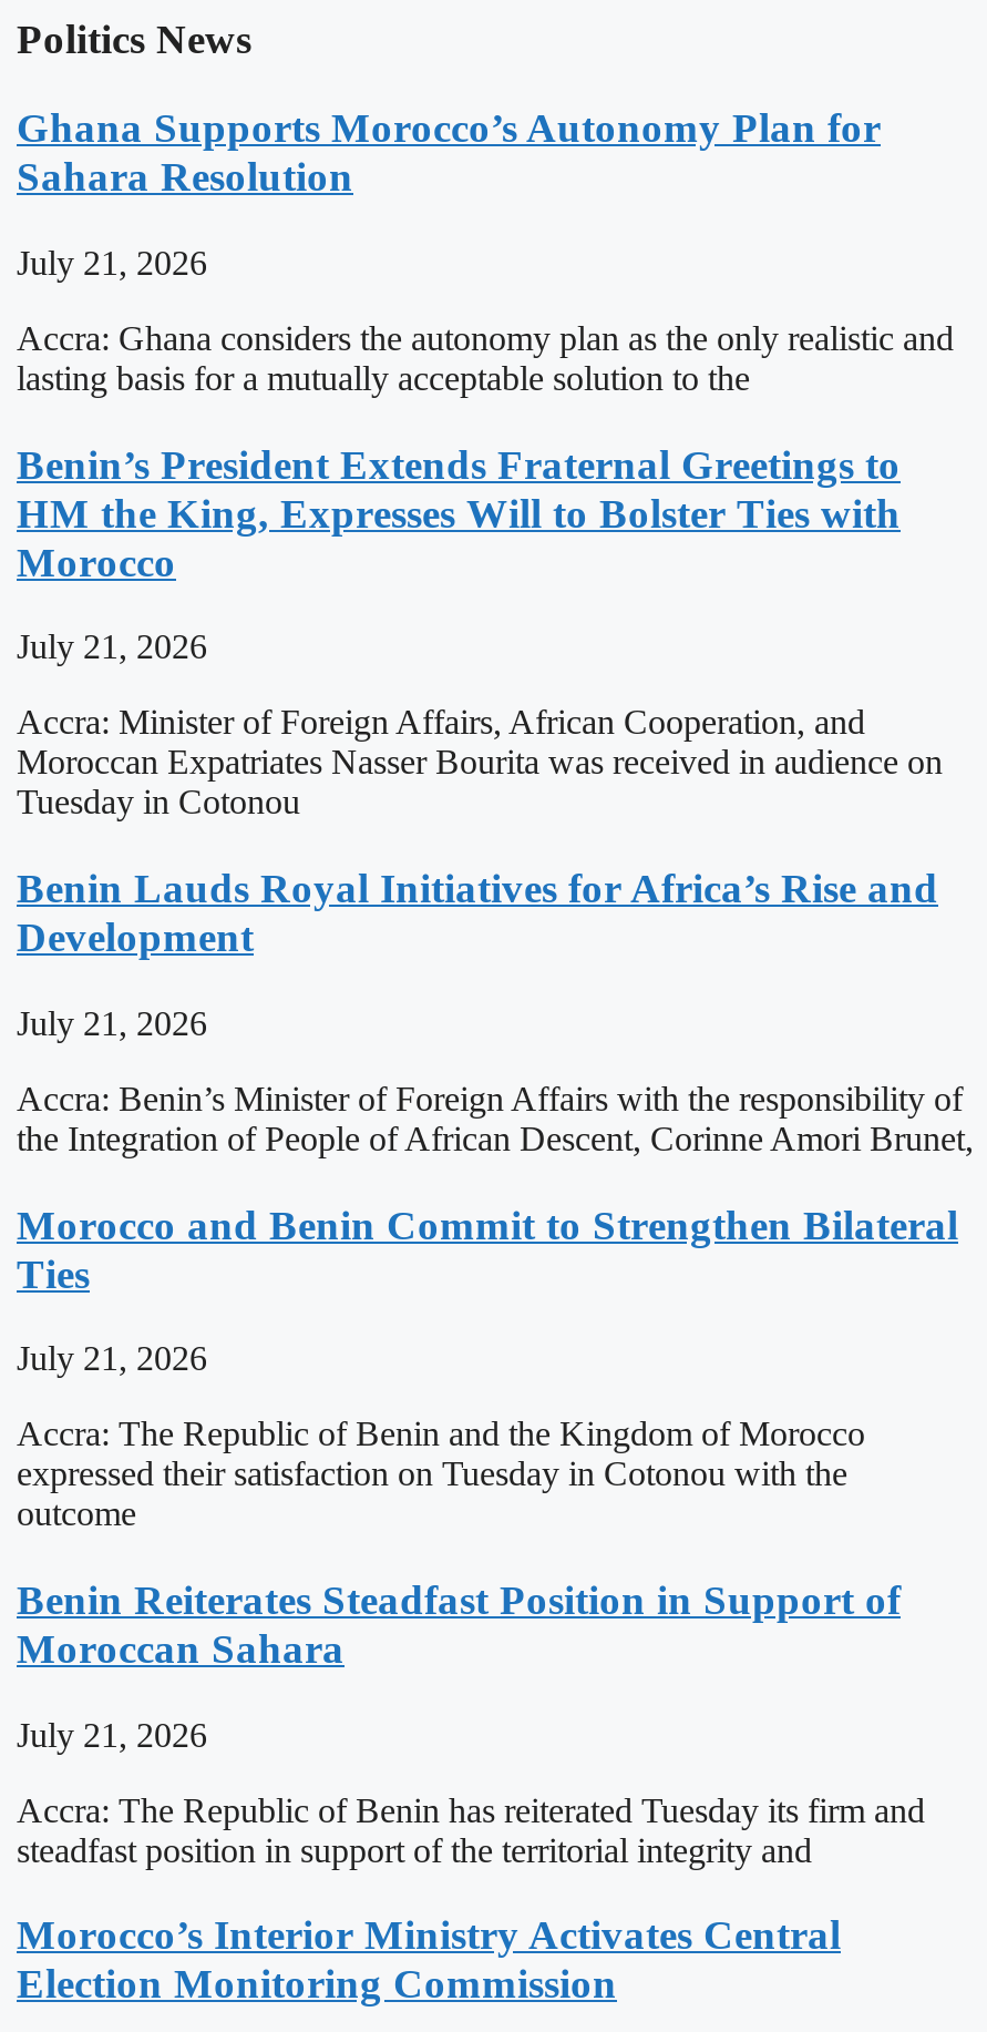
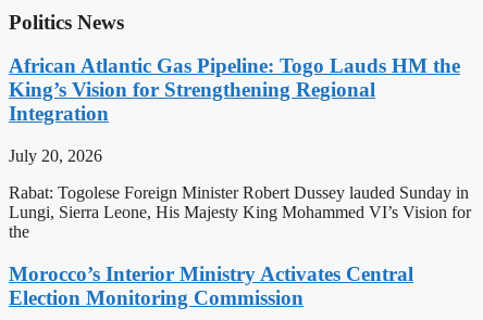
- Ghana Supports Morocco’s Autonomy Plan for
- Sahara Resolution
- July 21, 2026
- Accra: Ghana considers the autonomy plan as the only realistic and
- lasting basis for a mutually acceptable solution to the
- Benin’s President Extends Fraternal Greetings to
- HM the King, Expresses Will to Bolster Ties with
- Morocco
- July 21, 2026
- Accra: Minister of Foreign Affairs, African Cooperation, and
- Moroccan Expatriates Nasser Bourita was received in audience on
- Tuesday in Cotonou
- Benin Lauds Royal Initiatives for Africa’s Rise and
- Development
- July 21, 2026
- Accra: Benin’s Minister of Foreign Affairs with the responsibility of
- the Integration of People of African Descent, Corinne Amori Brunet,
- Morocco and Benin Commit to Strengthen Bilateral
- Ties
- July 21, 2026
- Accra: The Republic of Benin and the Kingdom of Morocco
- expressed their satisfaction on Tuesday in Cotonou with the
- outcome
- Benin Reiterates Steadfast Position in Support of
- Moroccan Sahara
- July 21, 2026
- Accra: The Republic of Benin has reiterated Tuesday its firm and
- steadfast position in support of the territorial integrity and
+ African Atlantic Gas Pipeline: Togo Lauds HM the
+ King’s Vision for Strengthening Regional
+ Integration
+ July 20, 2026
+ Rabat: Togolese Foreign Minister Robert Dussey lauded Sunday in
+ Lungi, Sierra Leone, His Majesty King Mohammed VI’s Vision for
+ the
